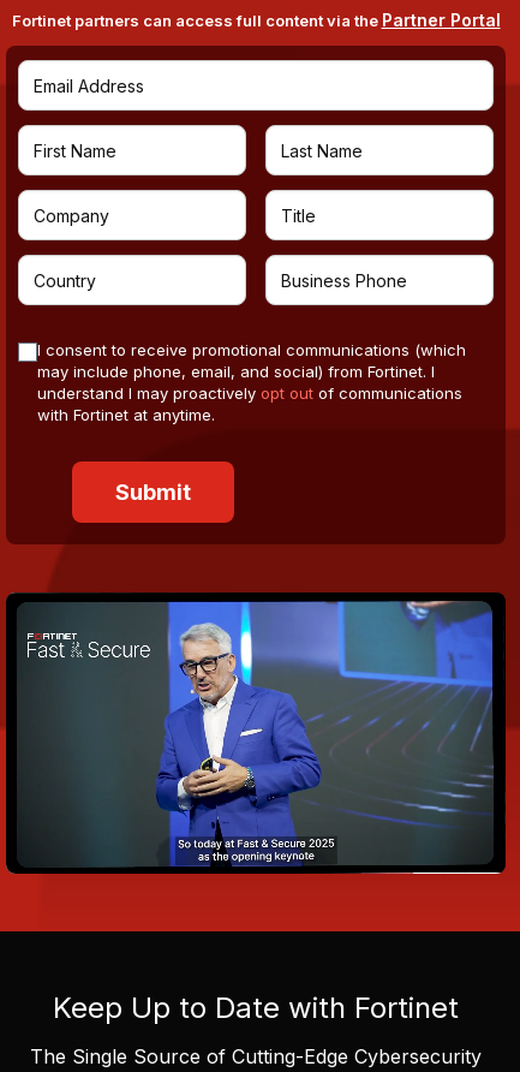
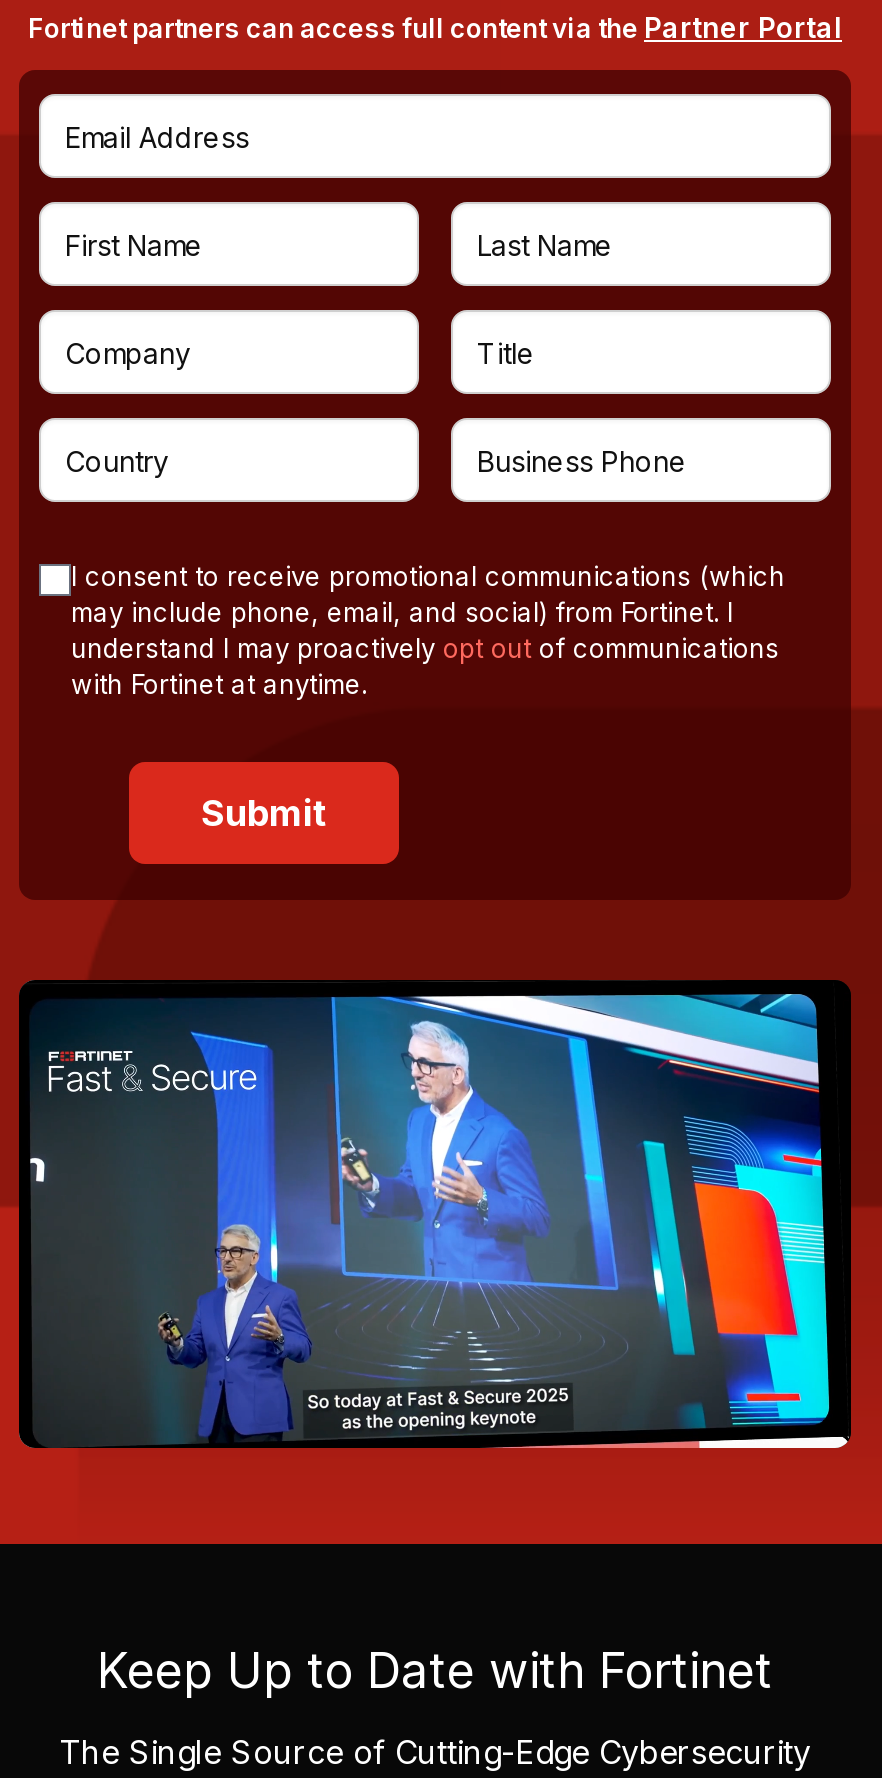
- [image]
+ [image]
